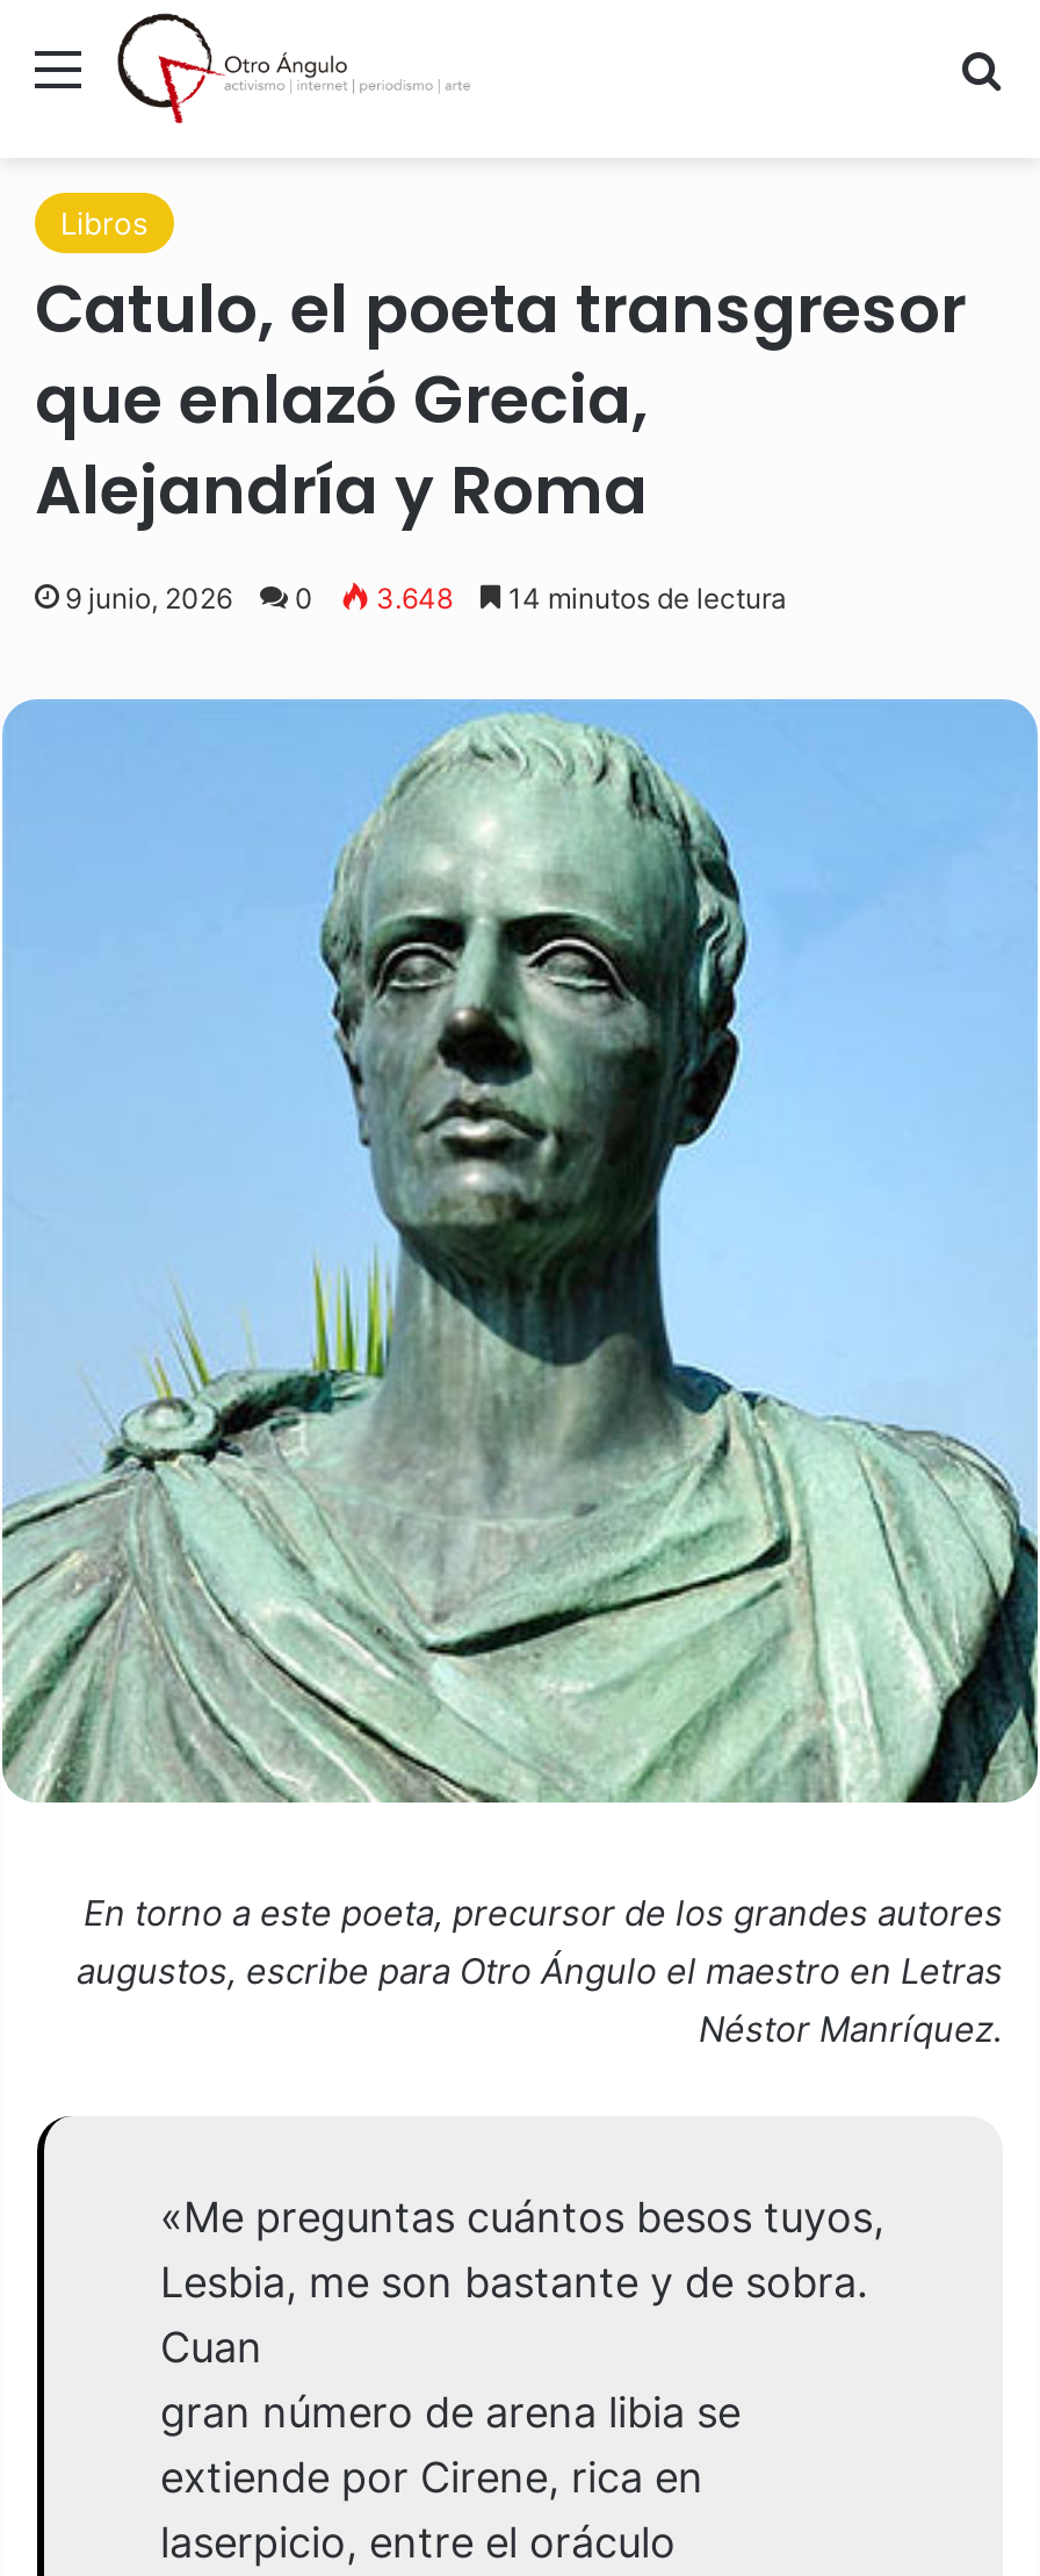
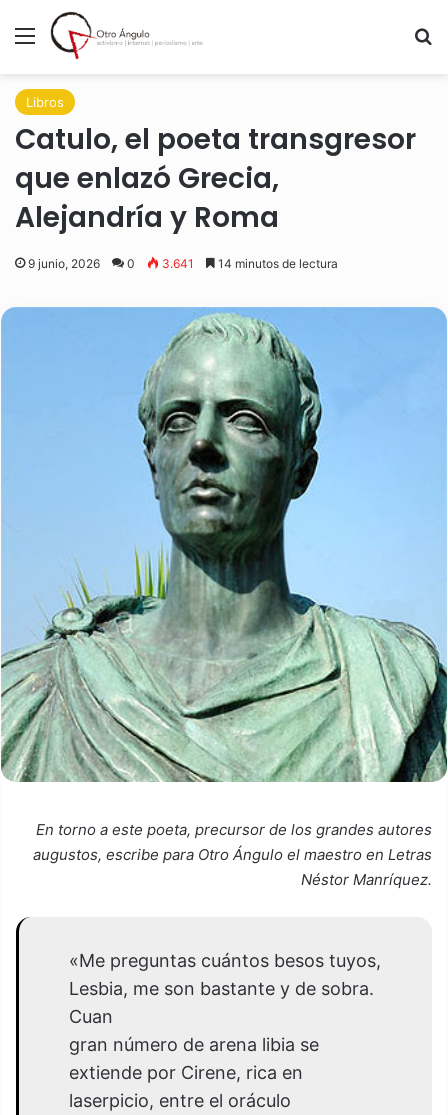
- 9 junio, 2026 0 3.648 14 minutos de lectura
+ 9 junio, 2026 0 3.641 14 minutos de lectura
